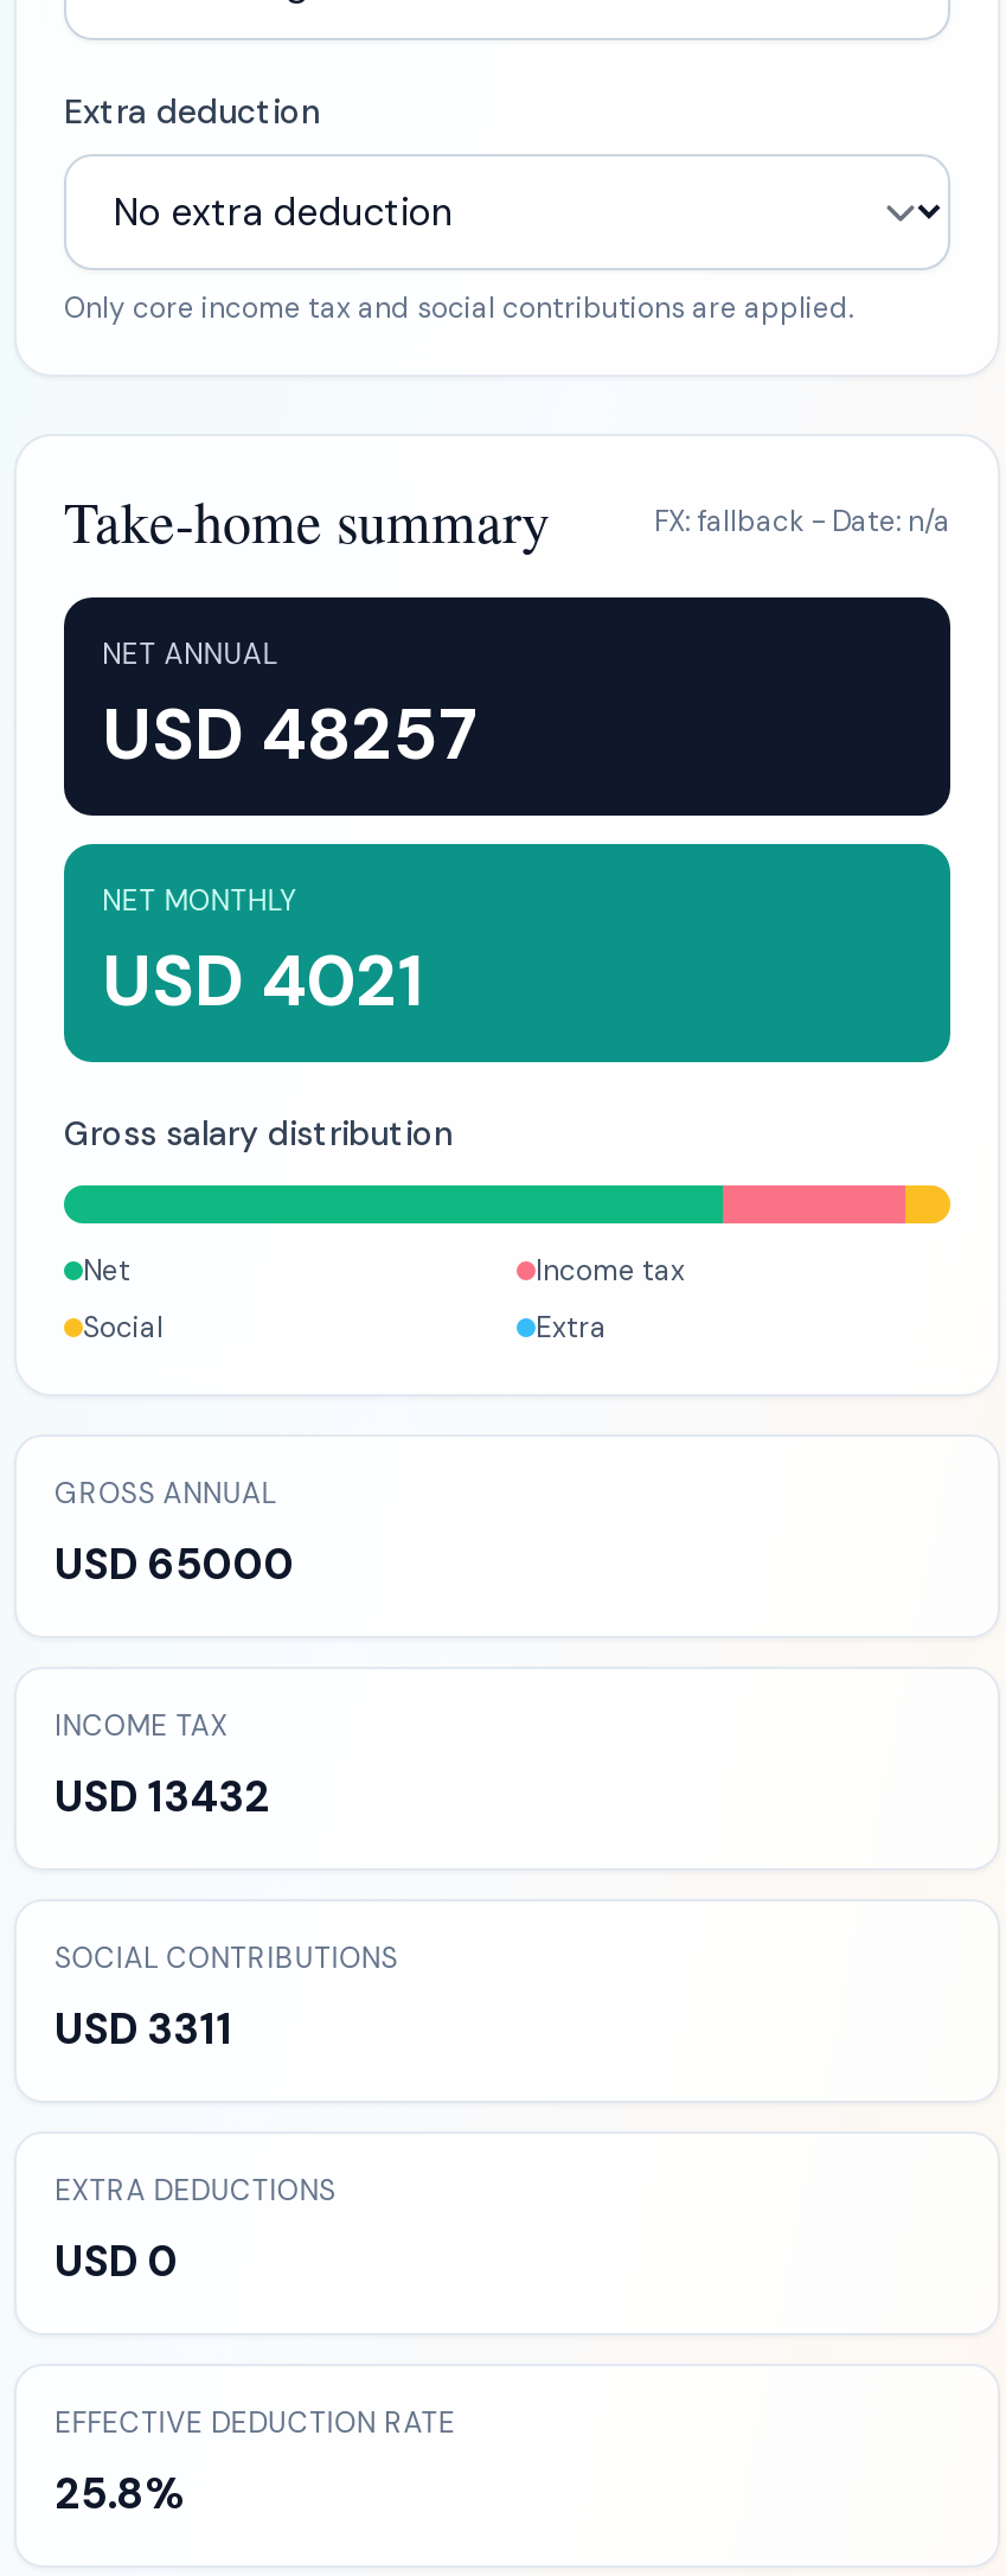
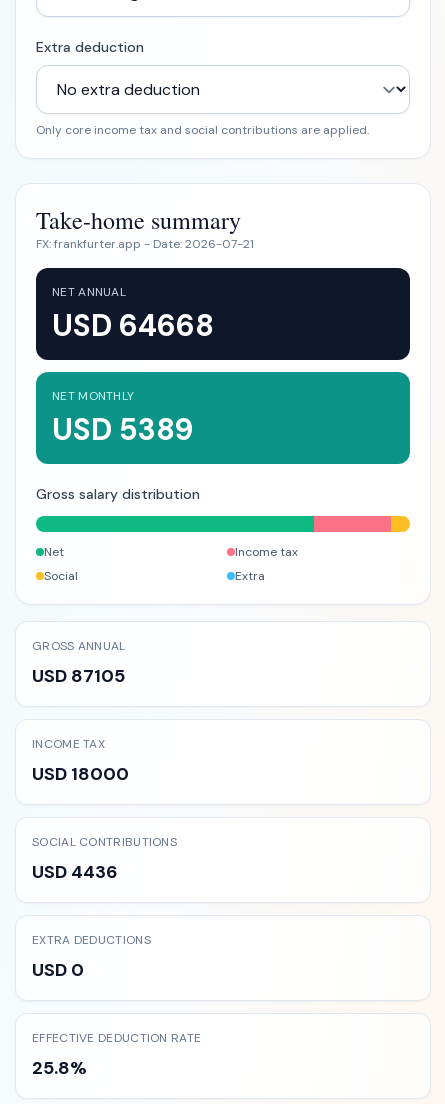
- FX: fallback - Date: n/a
+ FX: frankfurter.app - Date: 2026-07-21

- USD 48257
+ USD 64668

- USD 4021
+ USD 5389

- USD 65000
+ USD 87105

- USD 13432
+ USD 18000

- USD 3311
+ USD 4436
